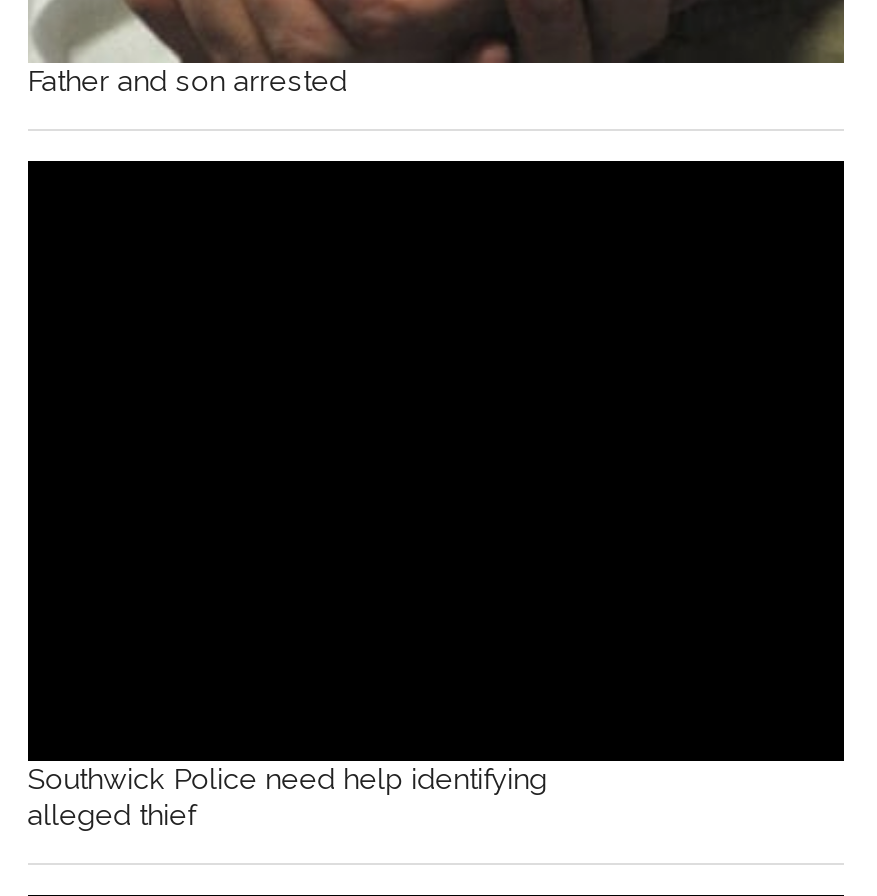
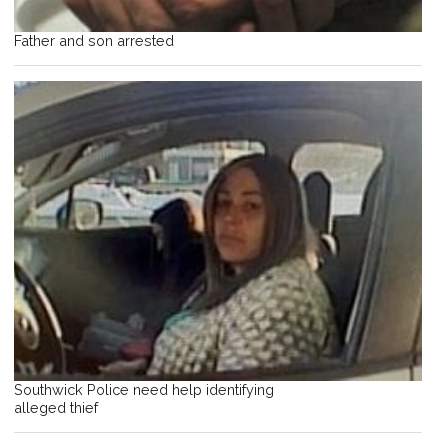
+ [image]
